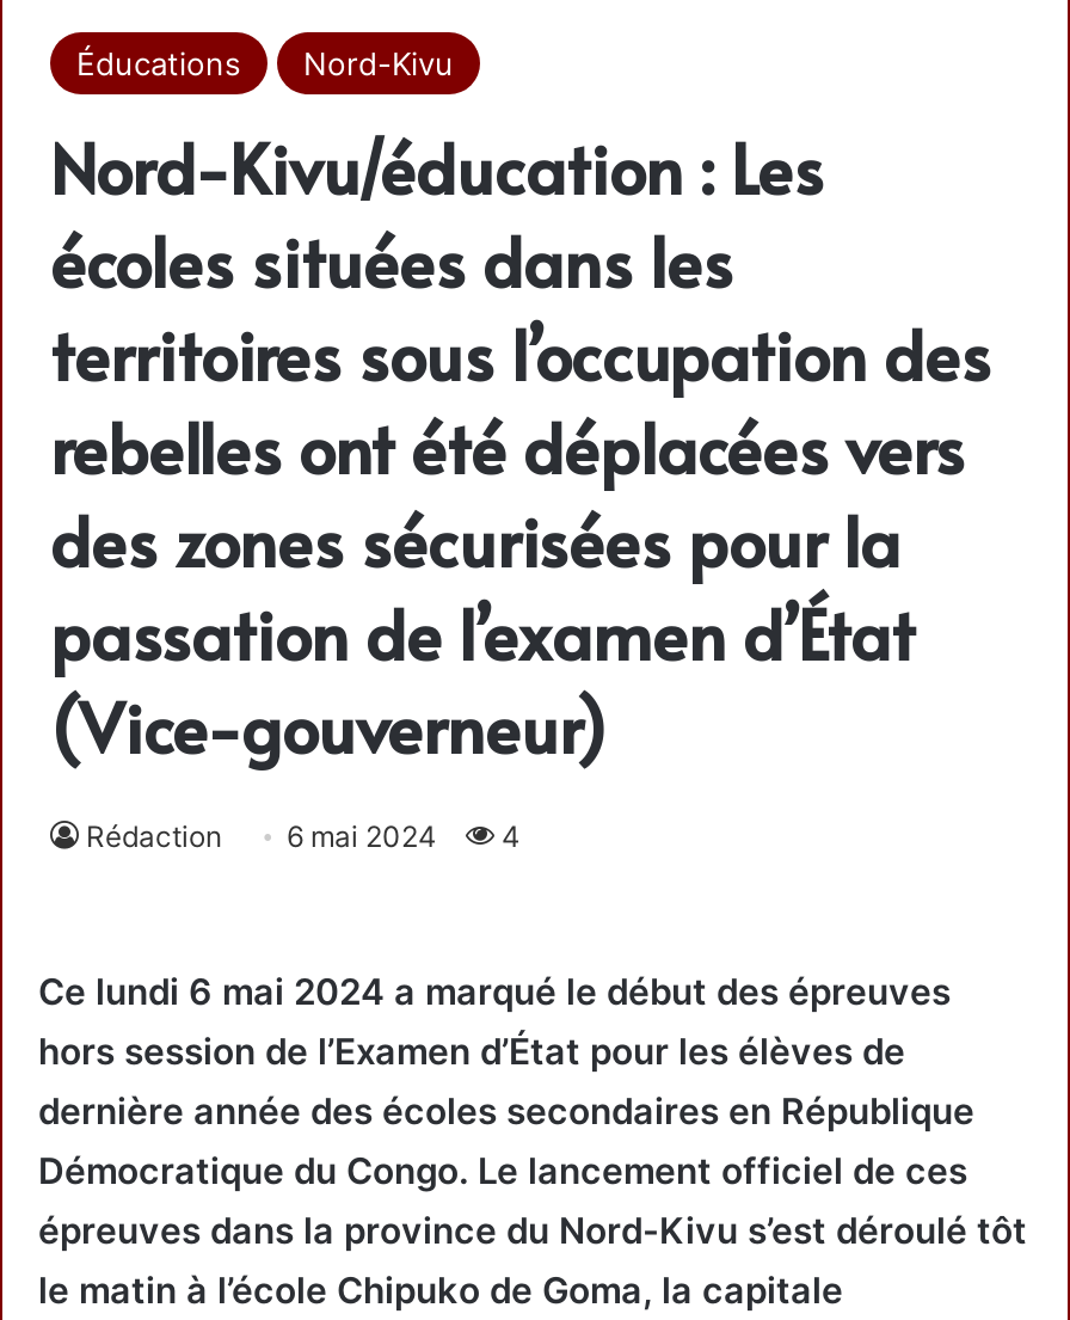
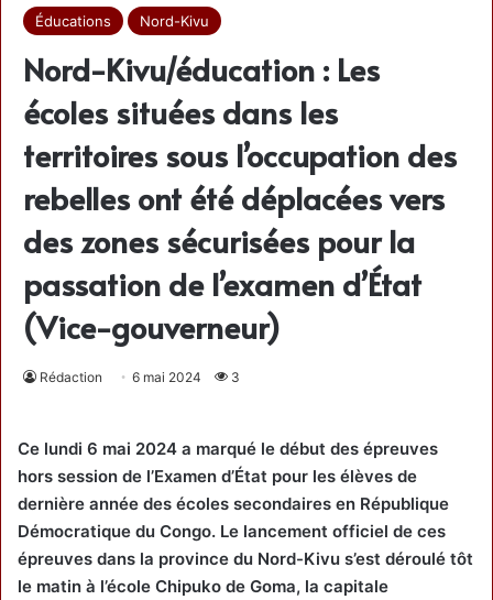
- Rédaction 6 mai 2024 4
+ Rédaction 6 mai 2024 3
